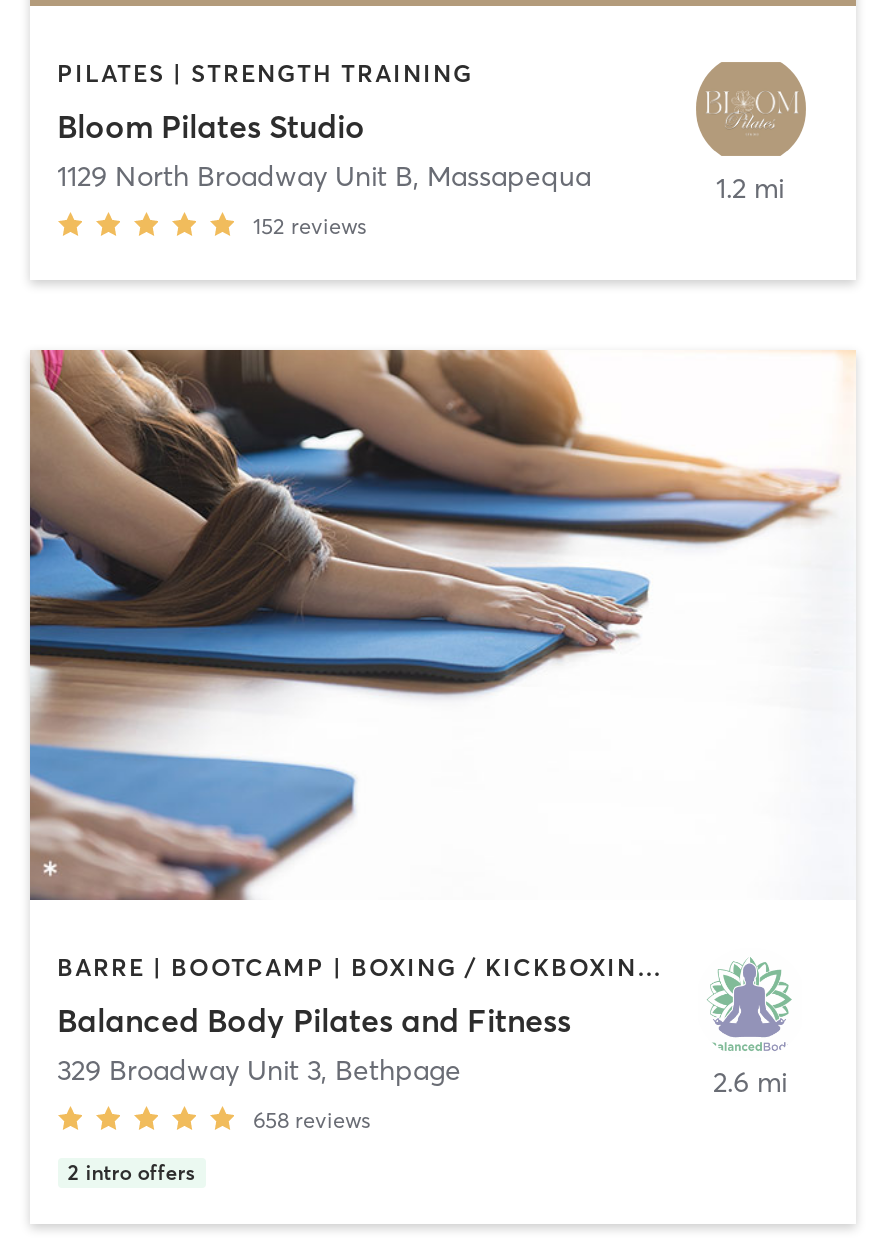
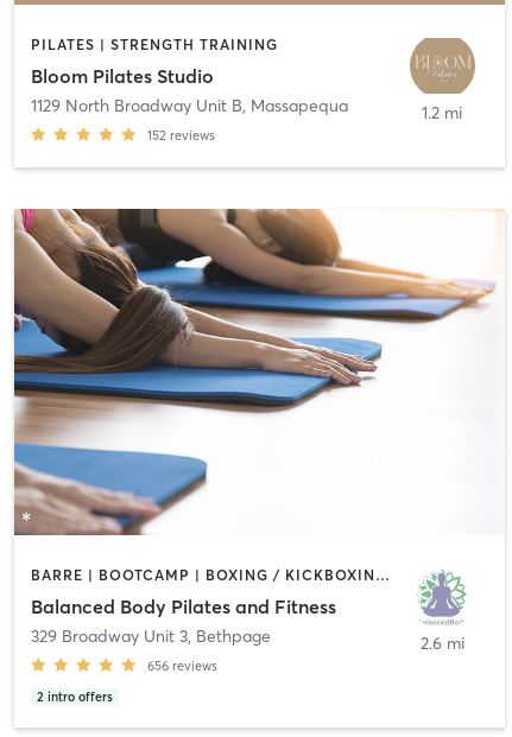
- 658 reviews
+ 656 reviews
